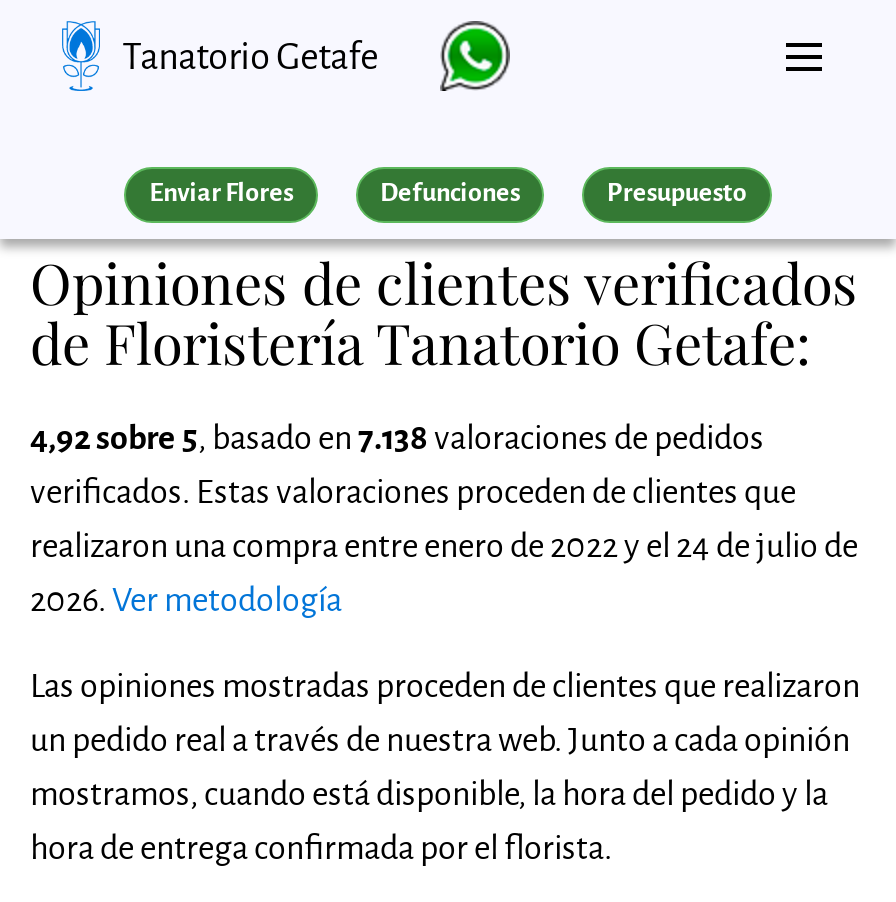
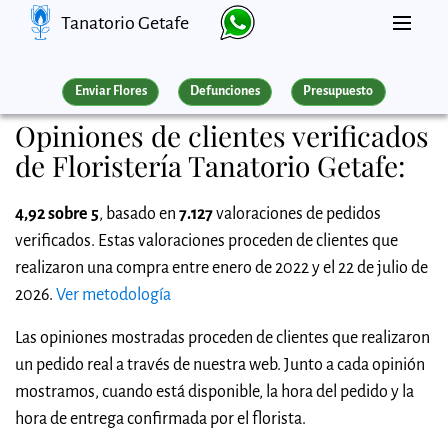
- 4,92 sobre 5, basado en 7.138 valoraciones de pedidos
+ 4,92 sobre 5, basado en 7.127 valoraciones de pedidos

- realizaron una compra entre enero de 2022 y el 24 de julio de
+ realizaron una compra entre enero de 2022 y el 22 de julio de
